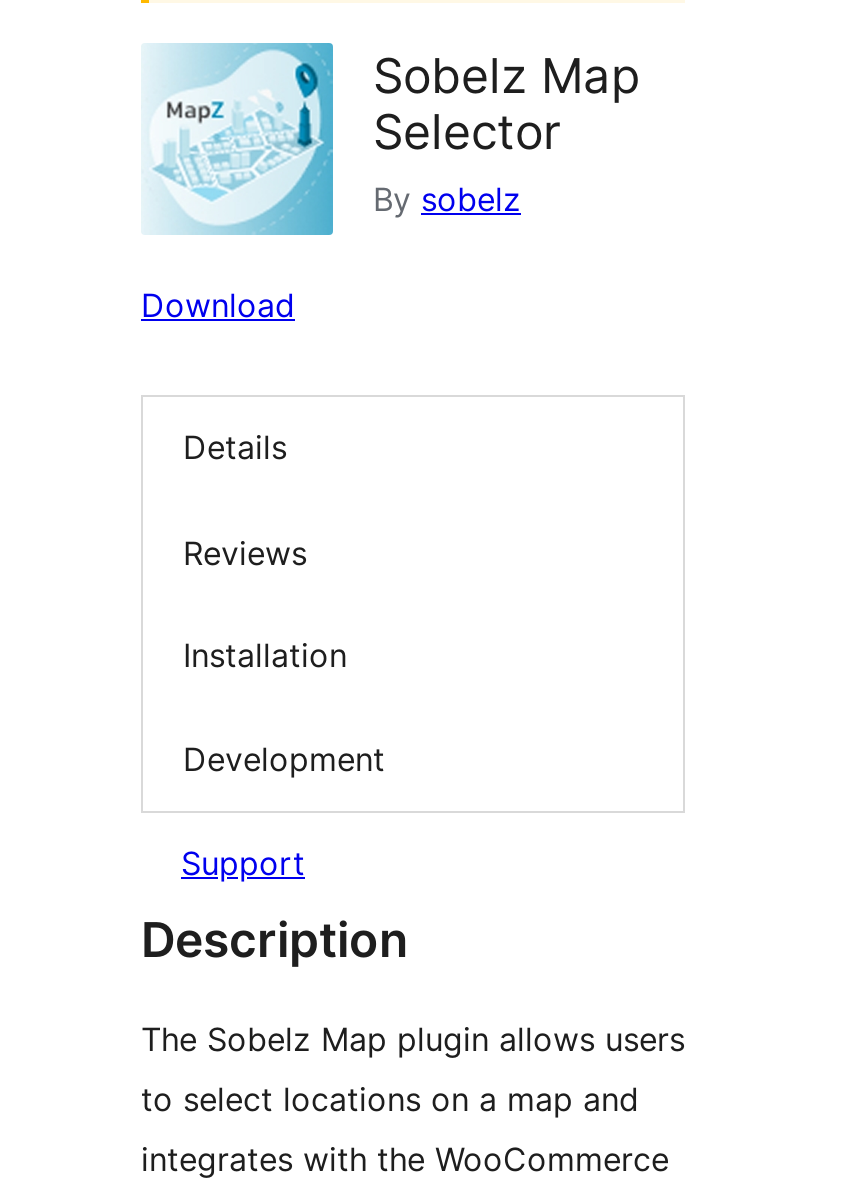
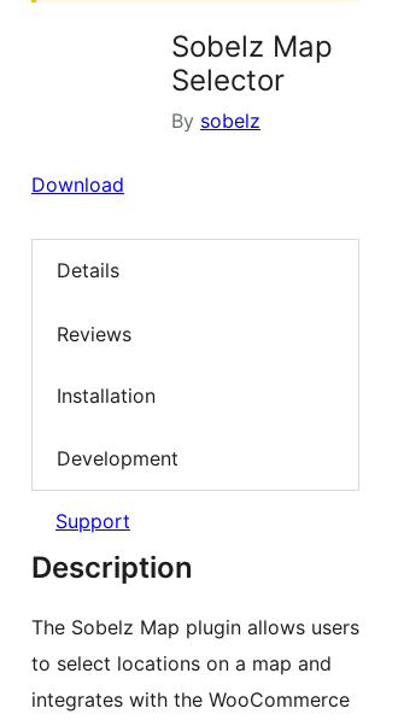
- [image]
